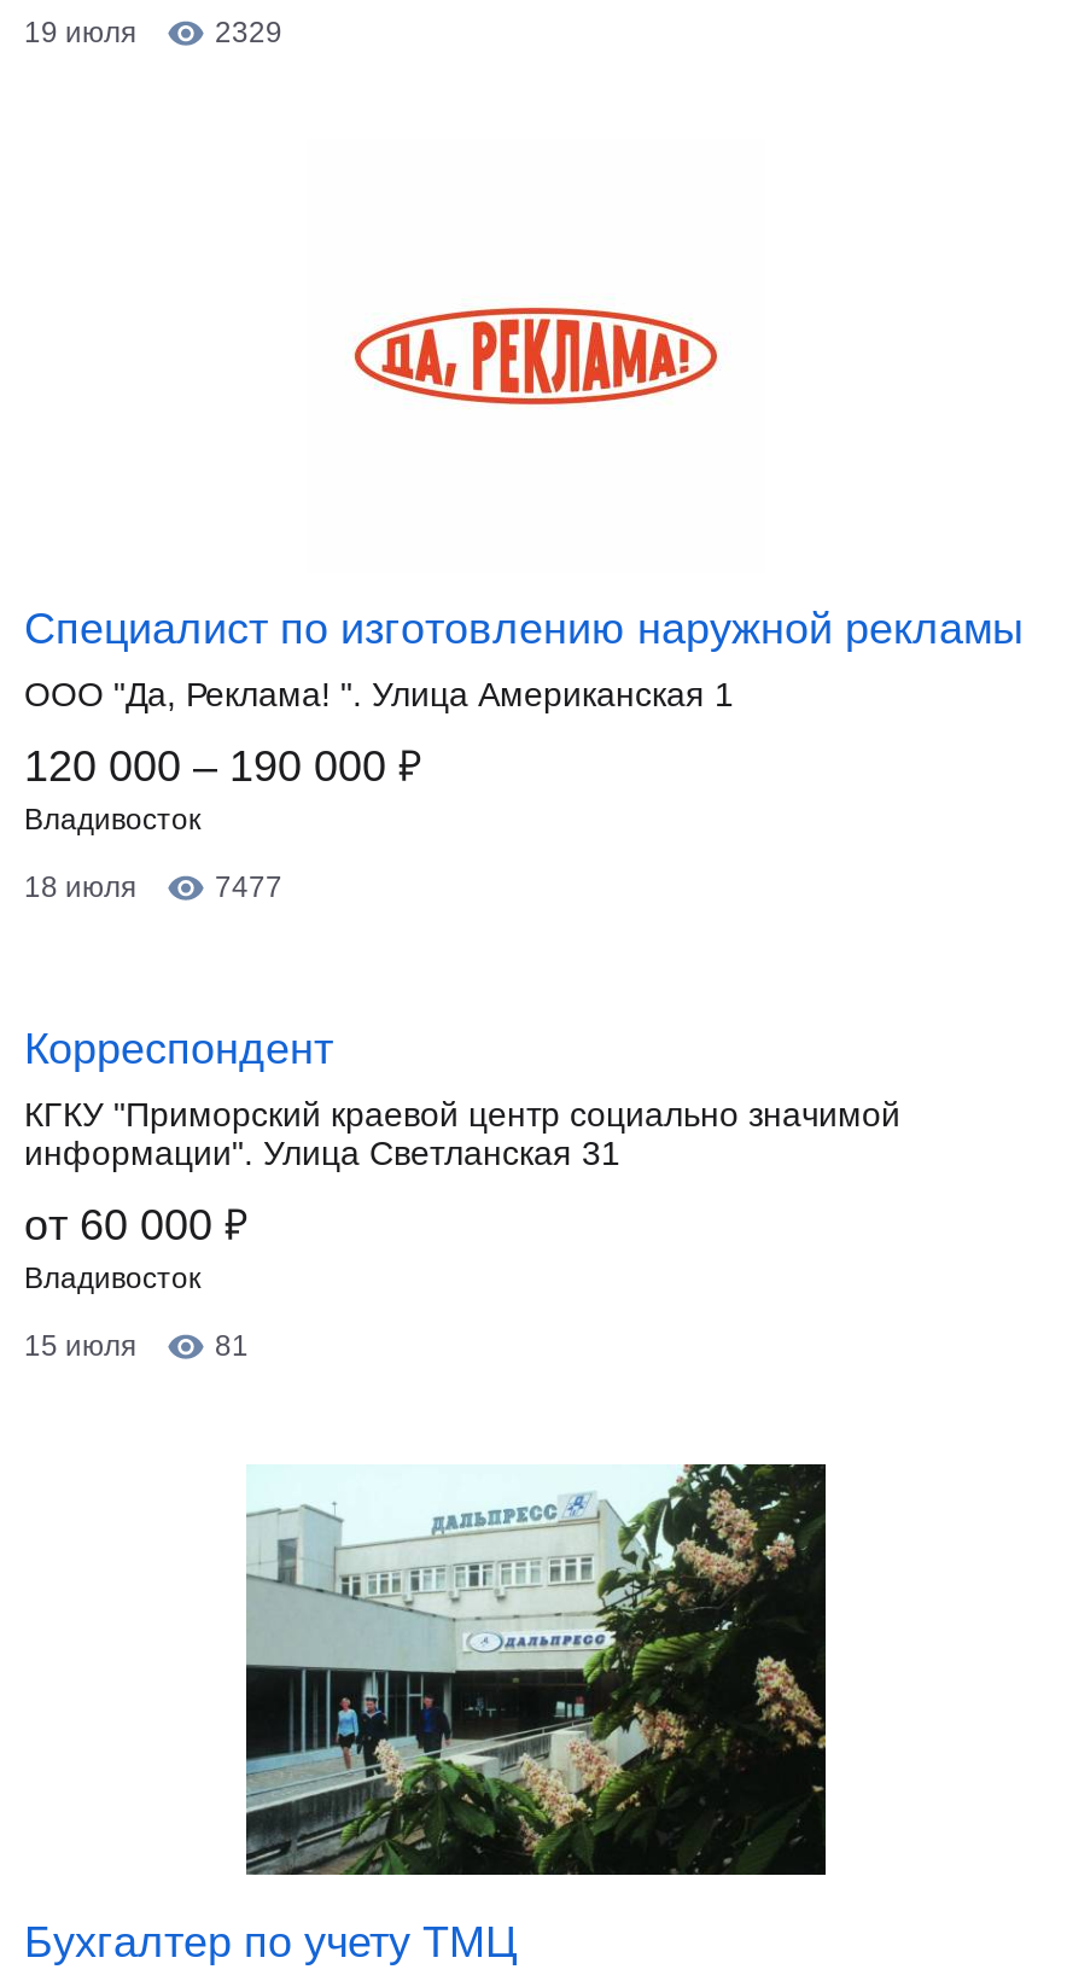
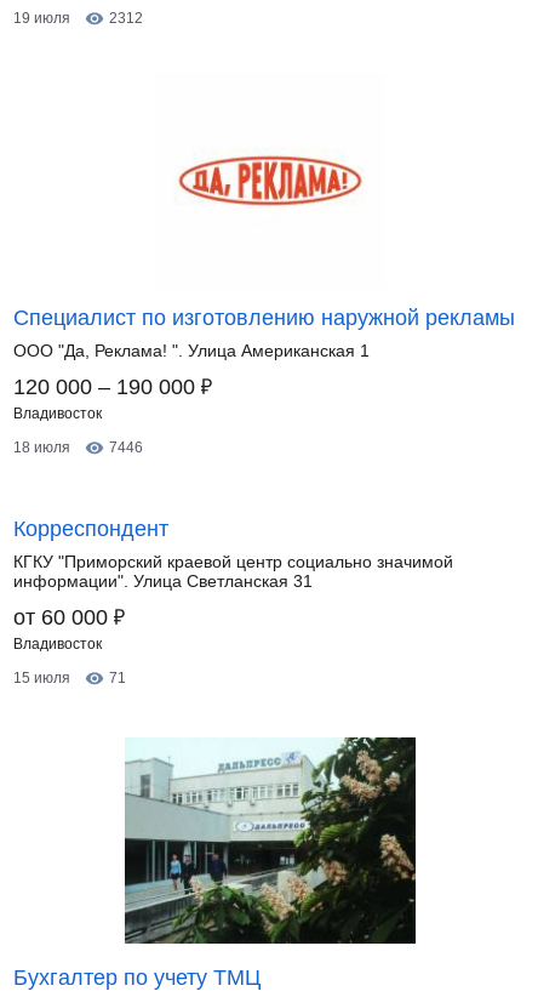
- 2329
+ 2312

- 7477
+ 7446

- 81
+ 71
